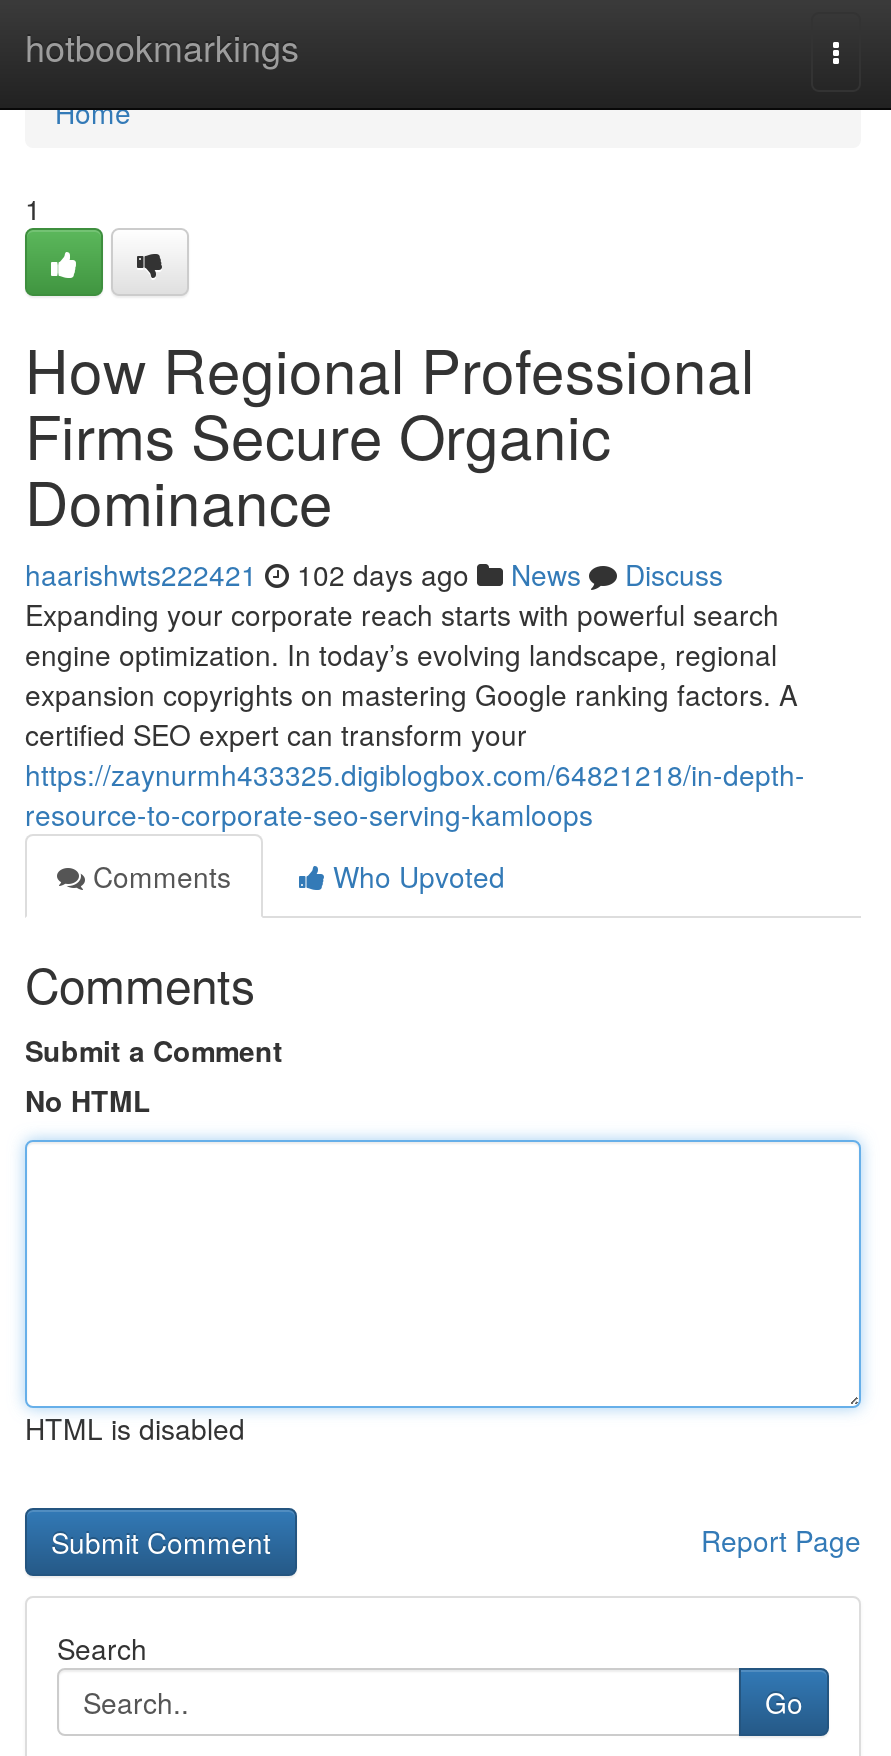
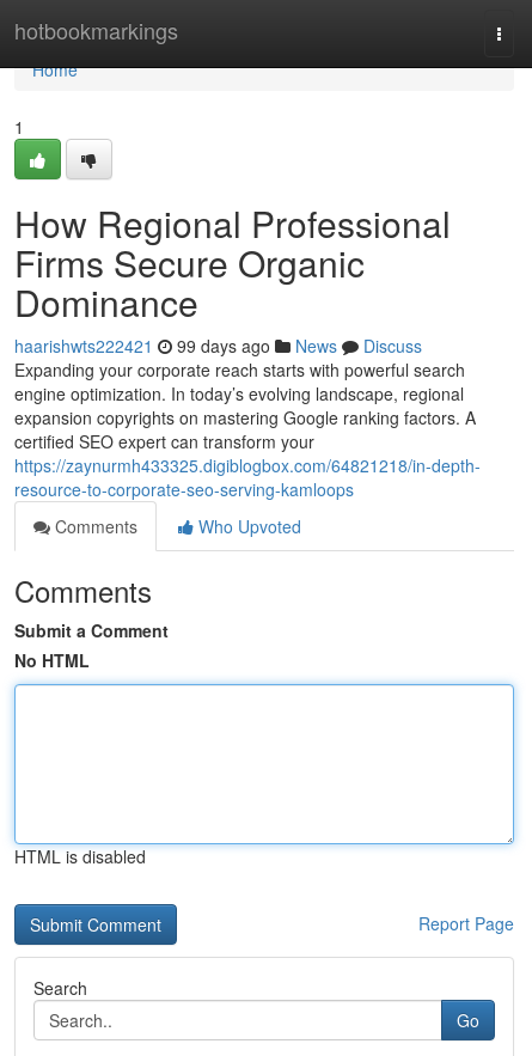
- haarishwts222421 102 days ago News Discuss
+ haarishwts222421 99 days ago News Discuss
